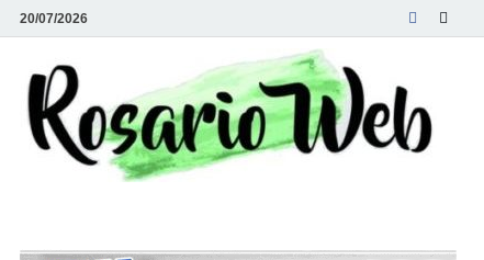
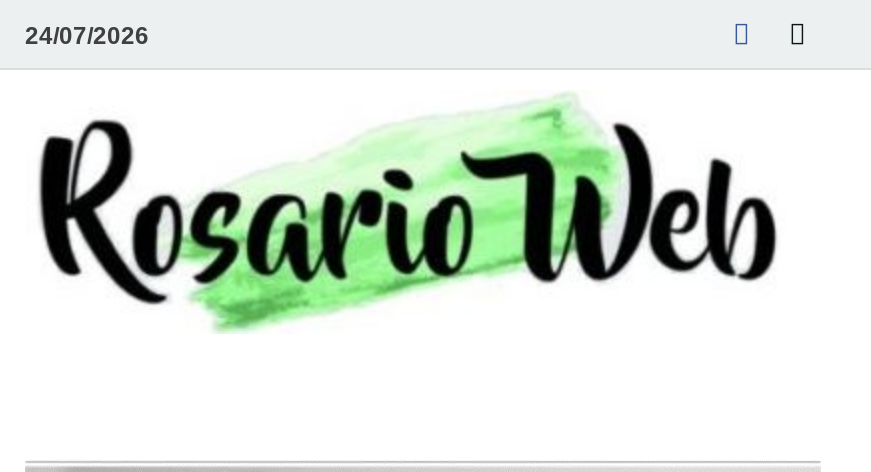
- 20/07/2026
+ 24/07/2026
